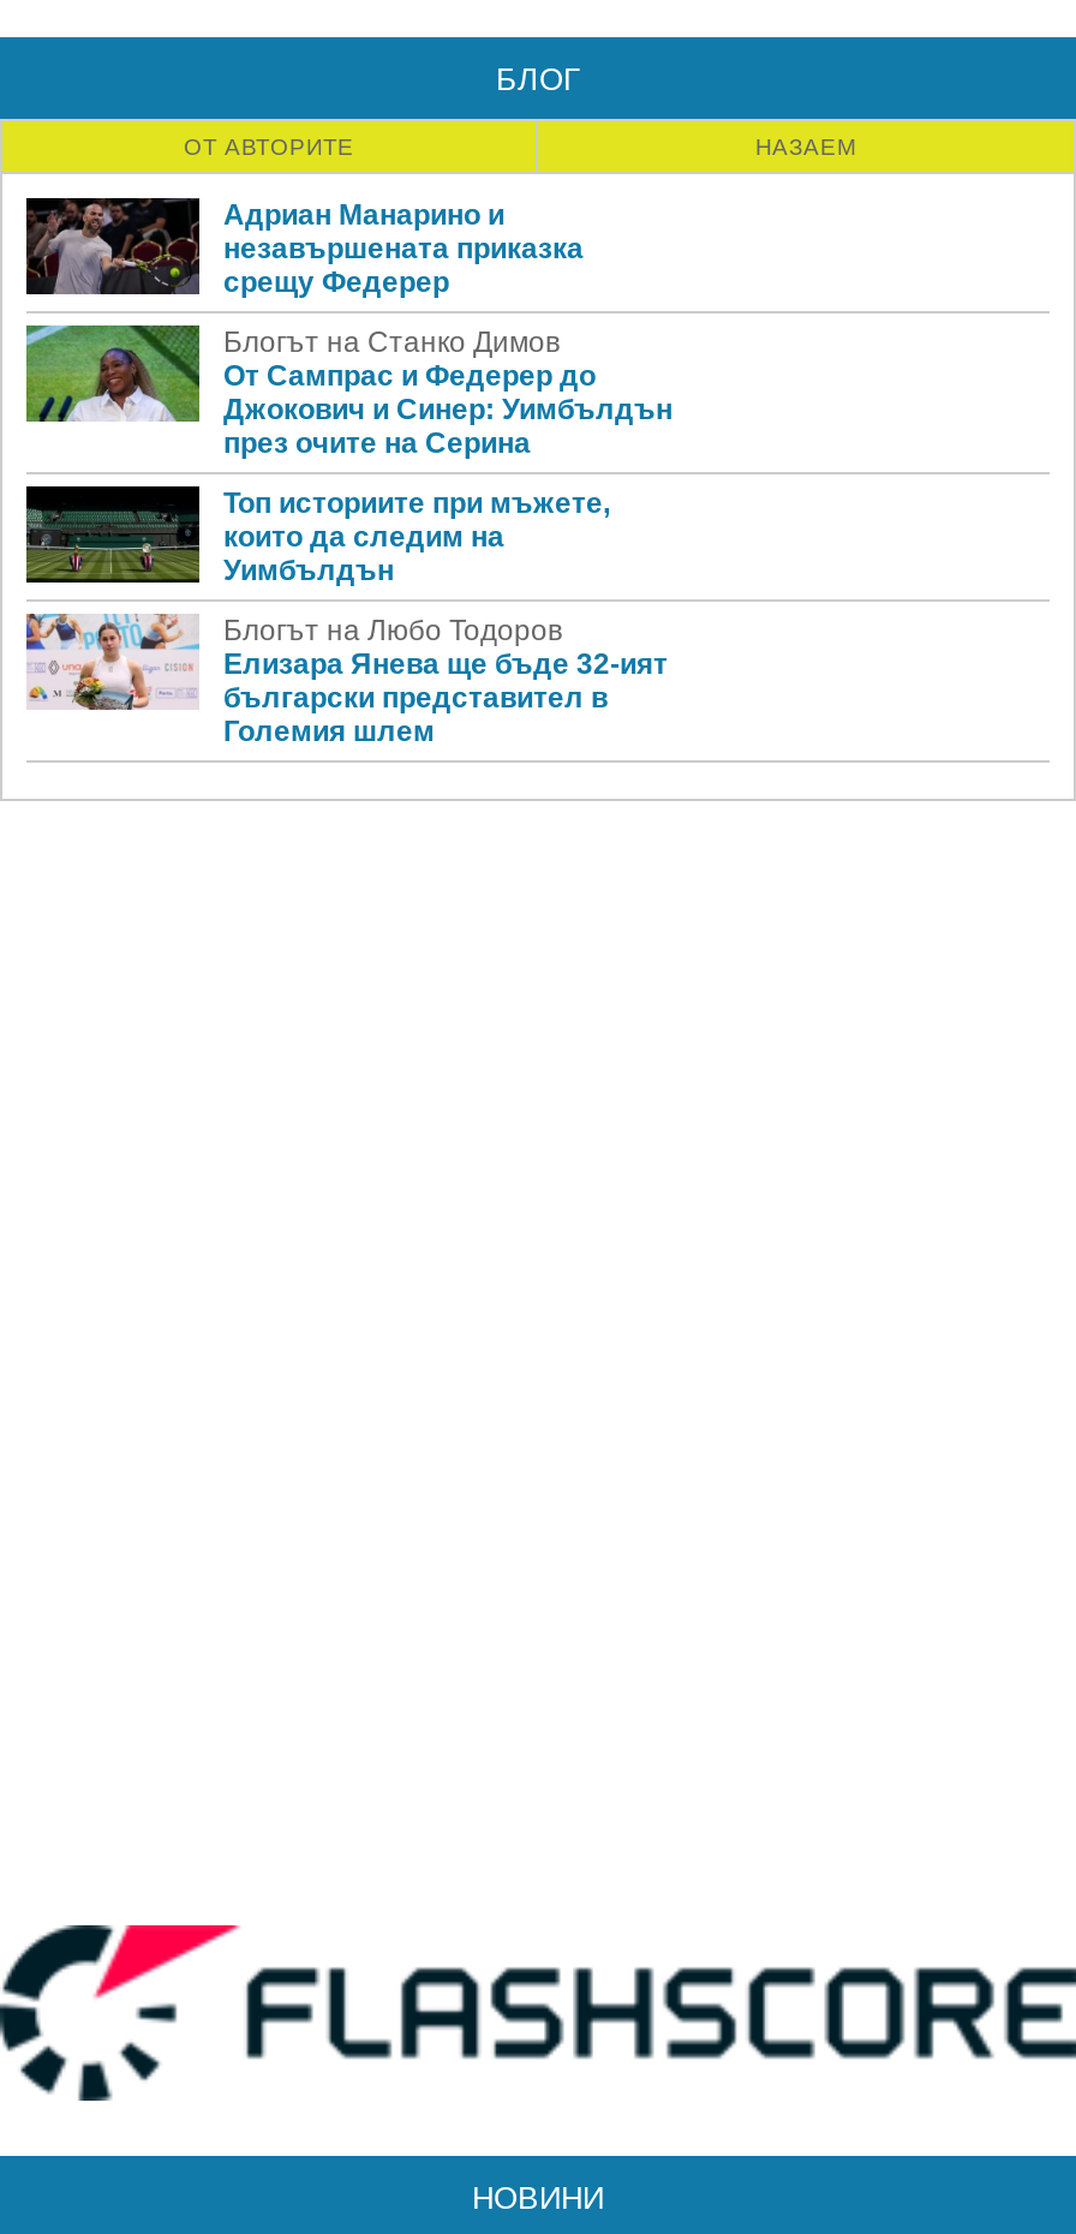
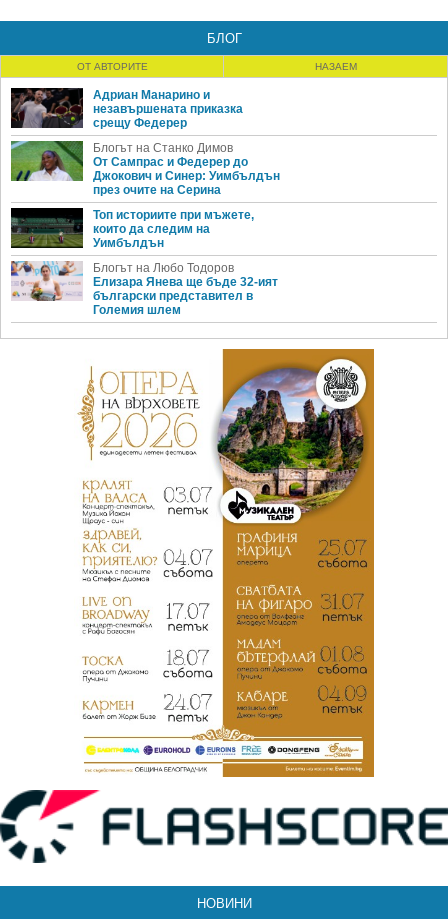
+ [image]
